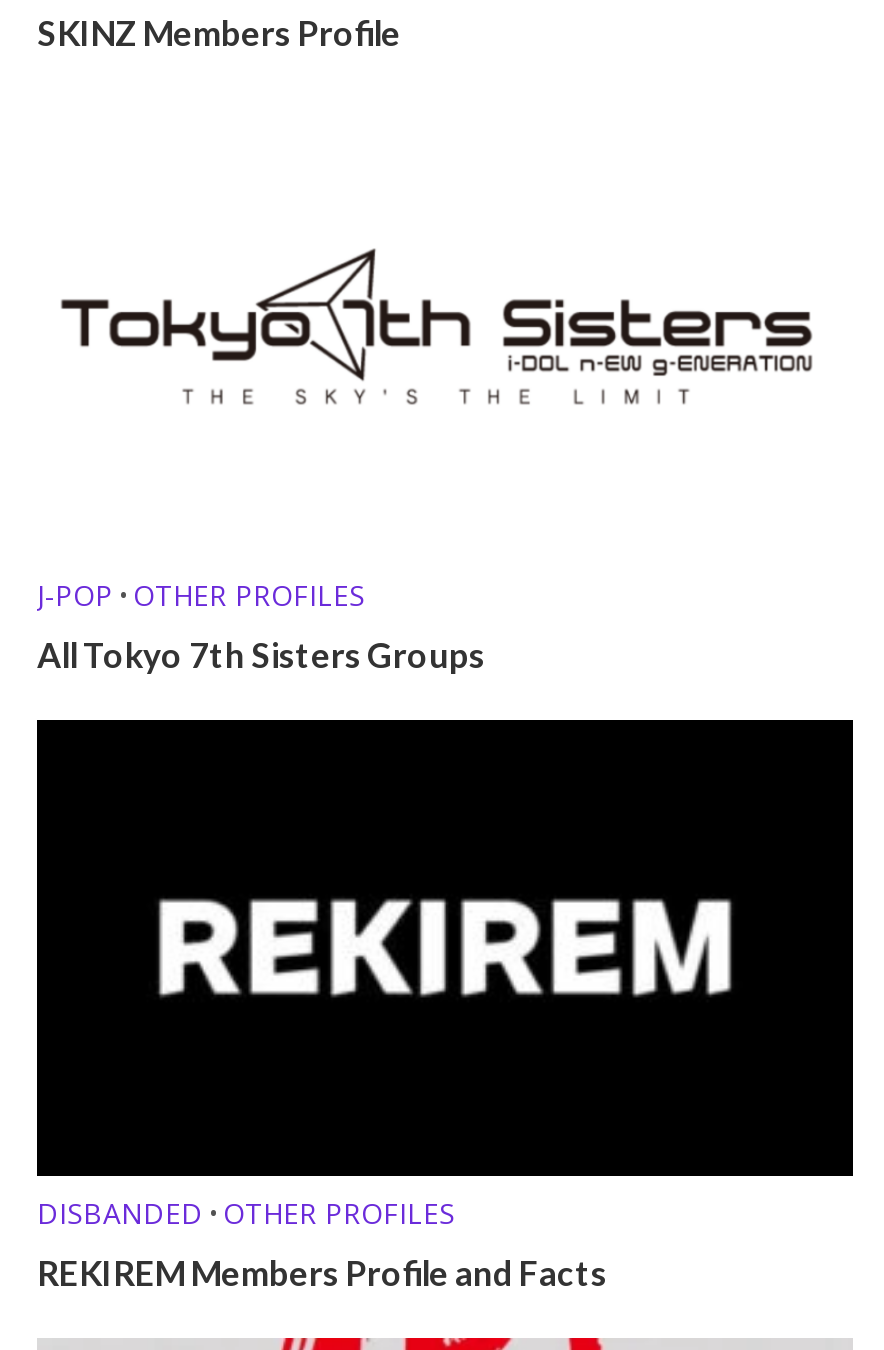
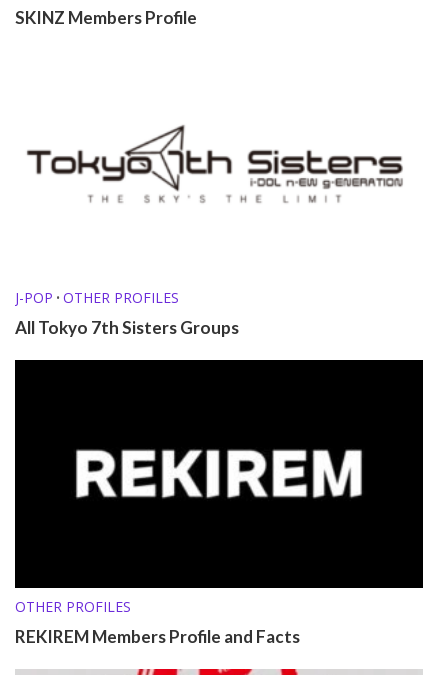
- DISBANDED • OTHER PROFILES
+ OTHER PROFILES
